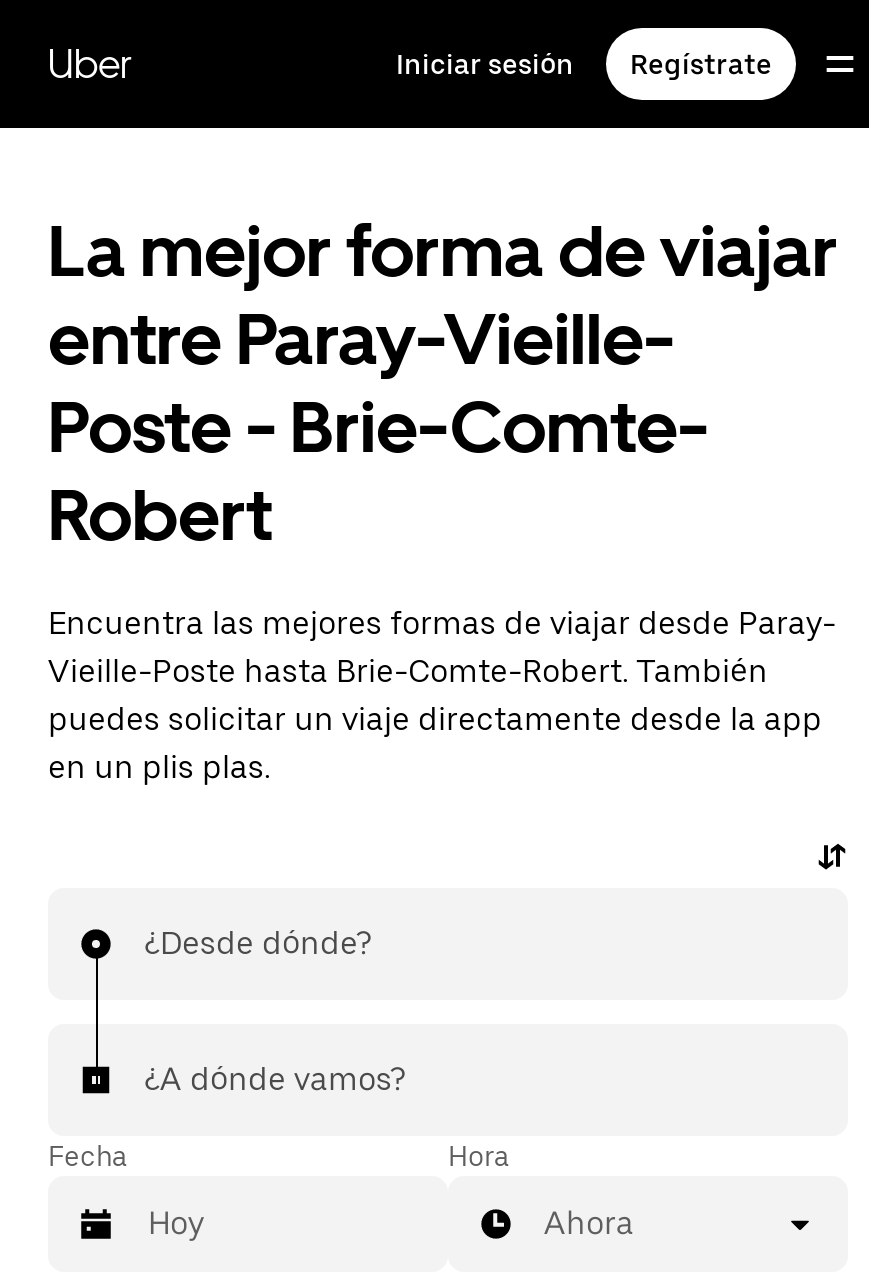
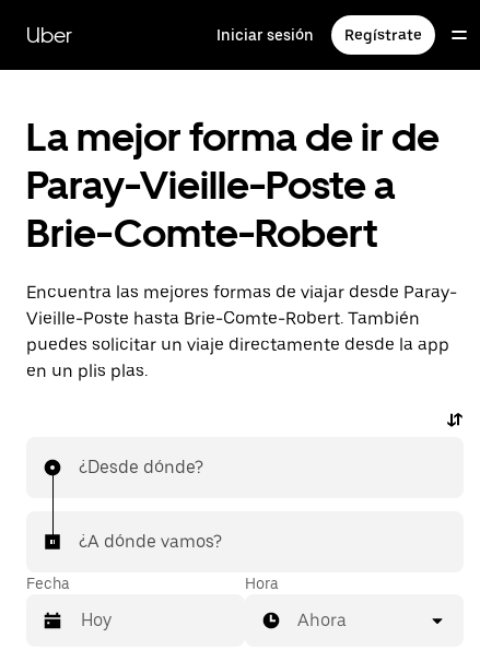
- La mejor forma de viajar
- entre Paray-Vieille-
- Poste - Brie-Comte-
- Robert
+ La mejor forma de ir de
+ Paray-Vieille-Poste a
+ Brie-Comte-Robert
